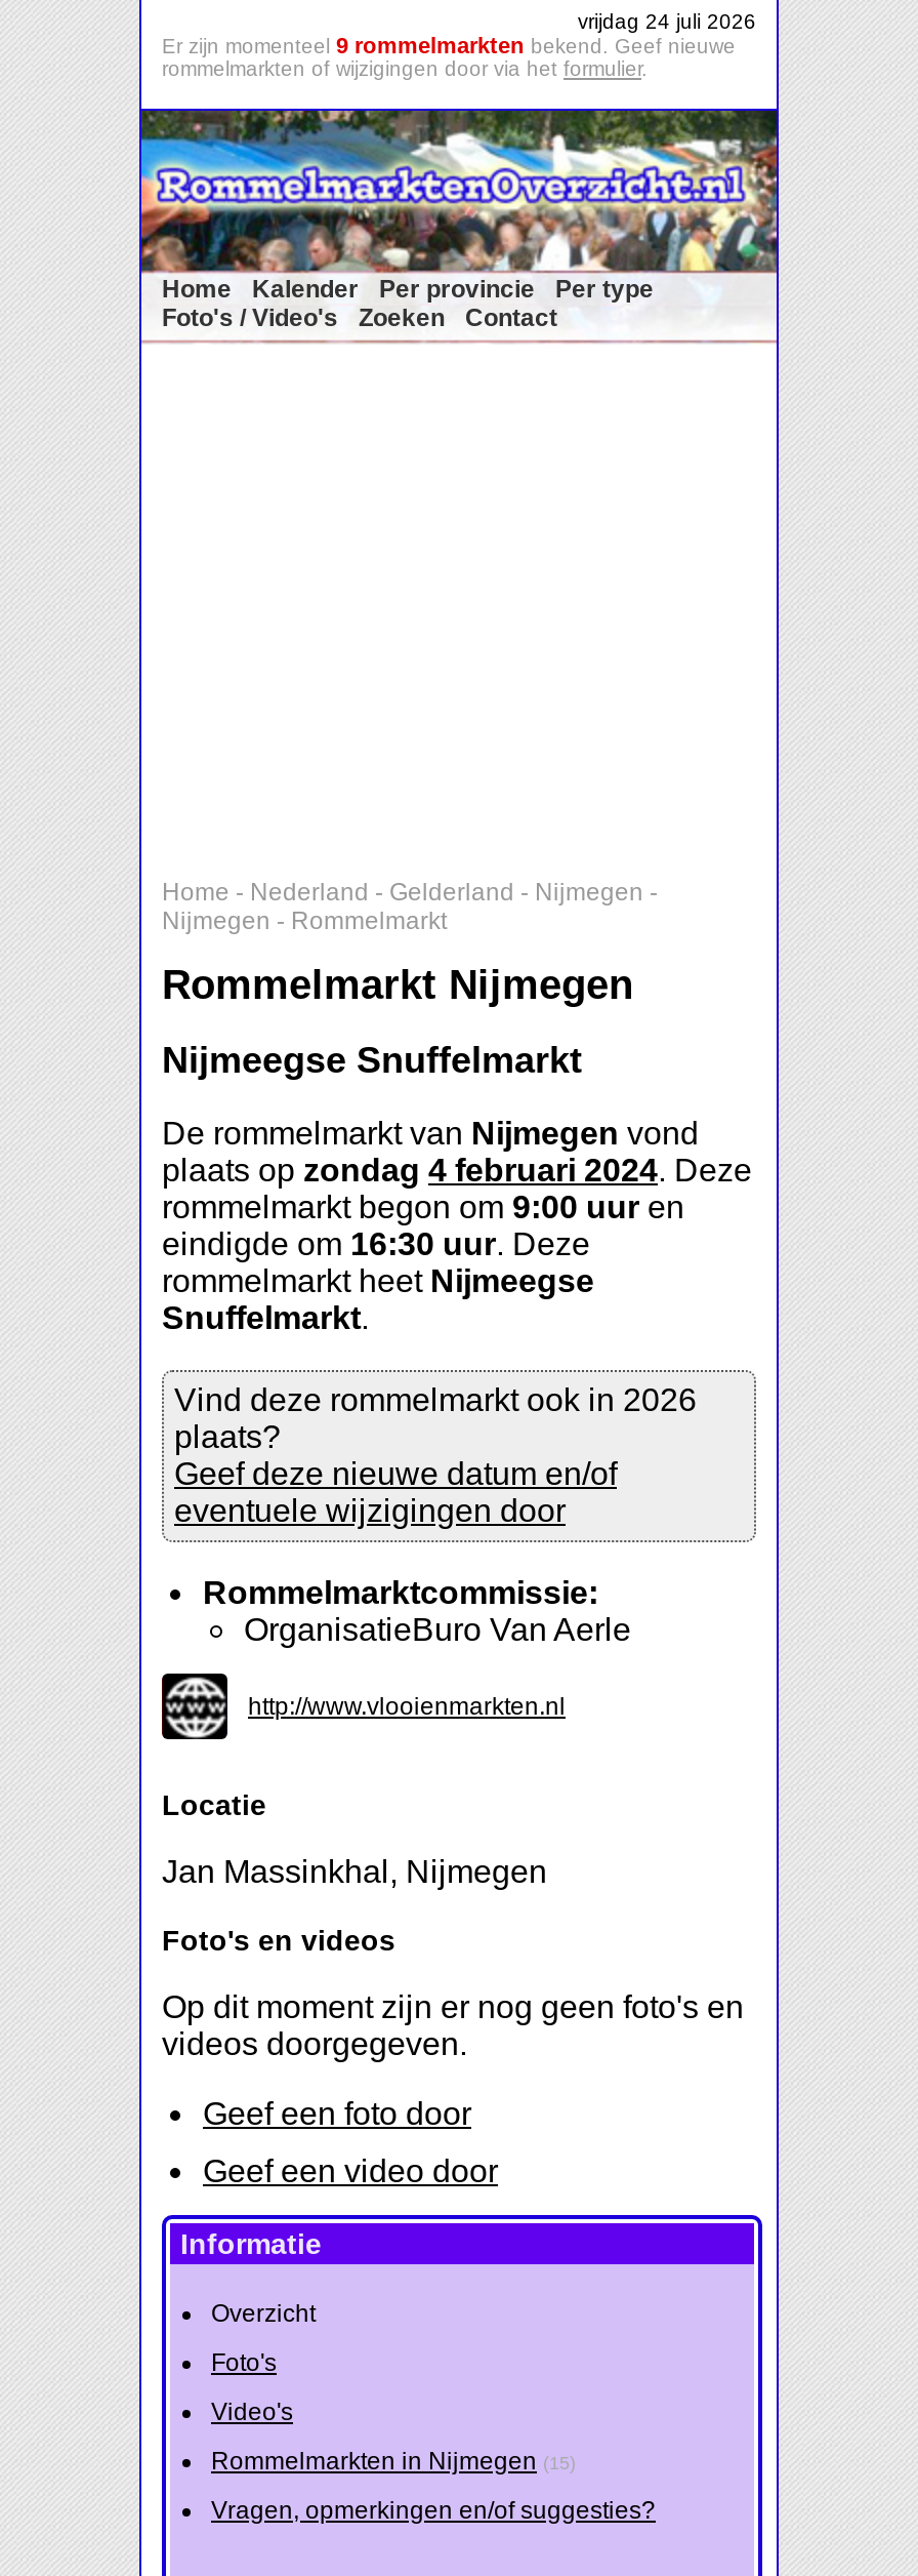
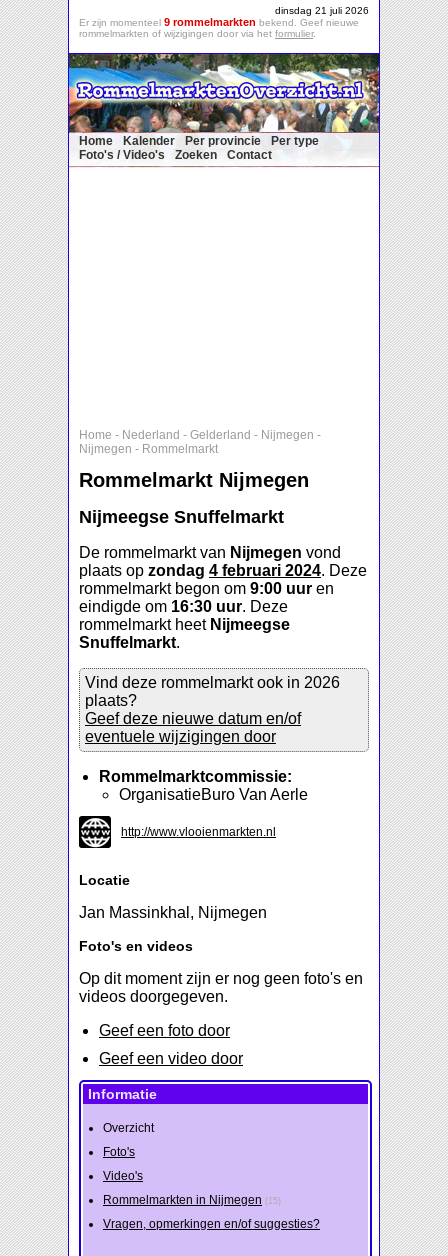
- vrijdag 24 juli 2026
+ dinsdag 21 juli 2026
